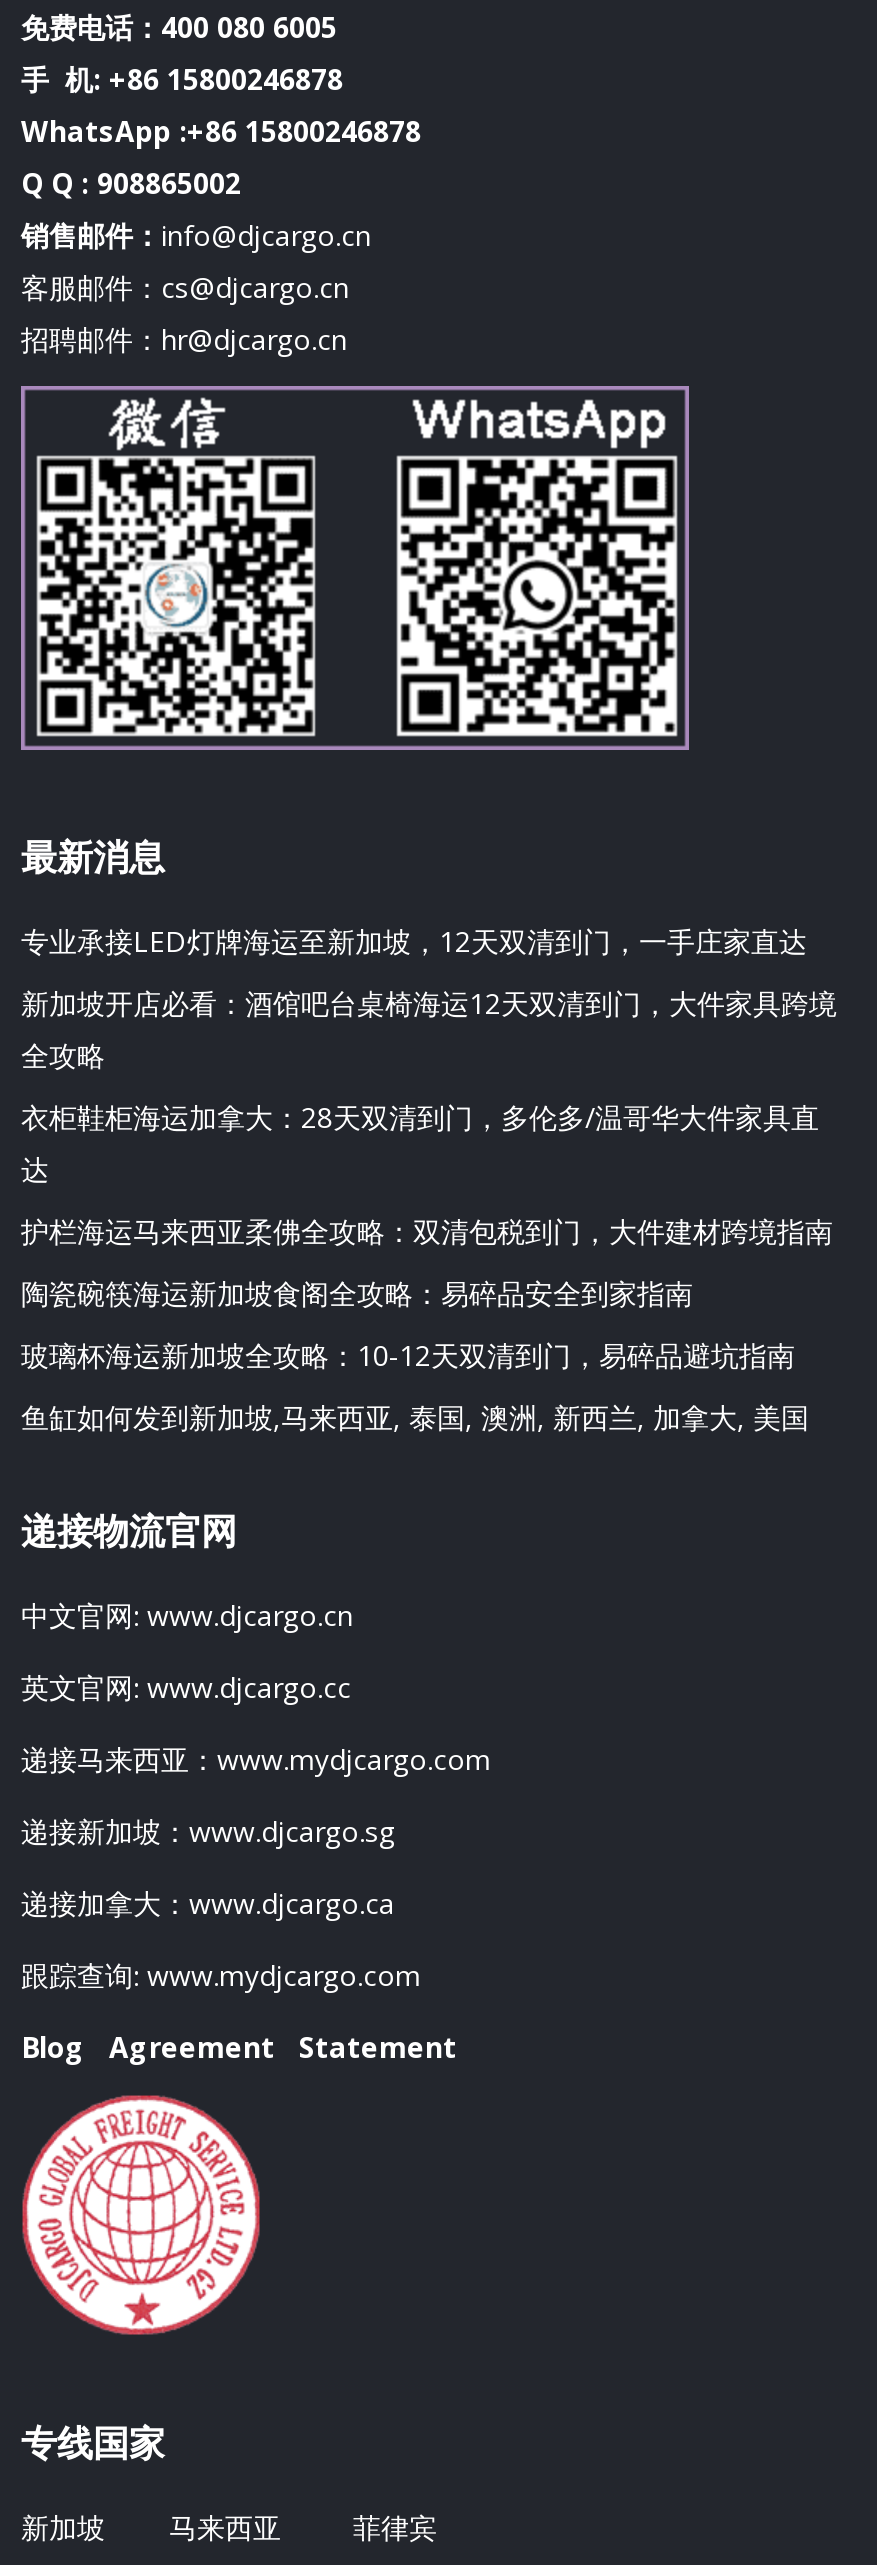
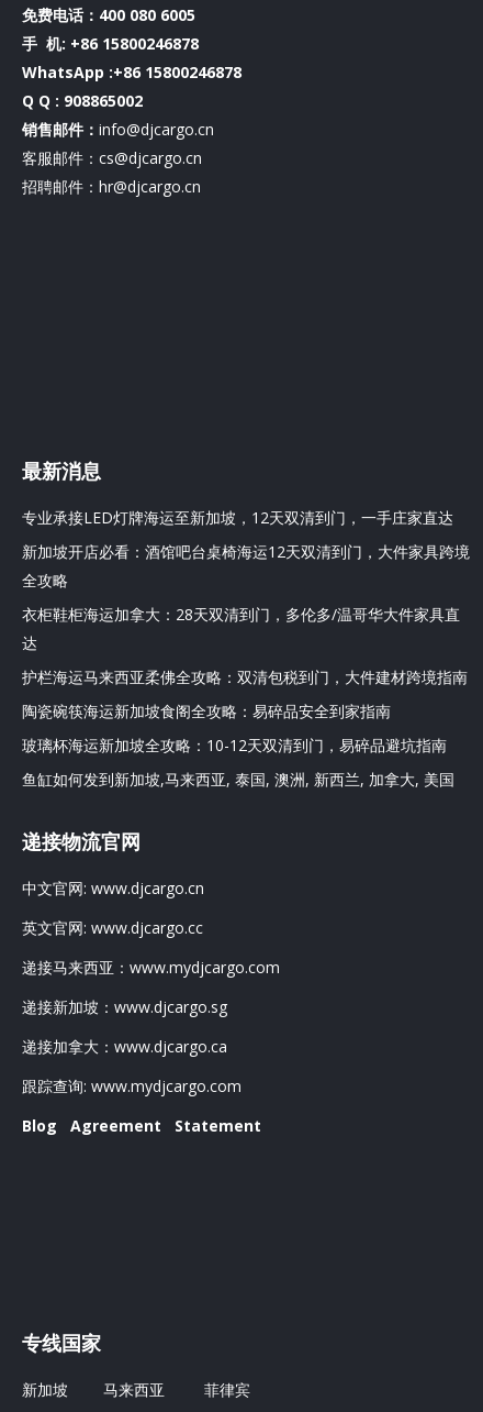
- [image]

- [image]
